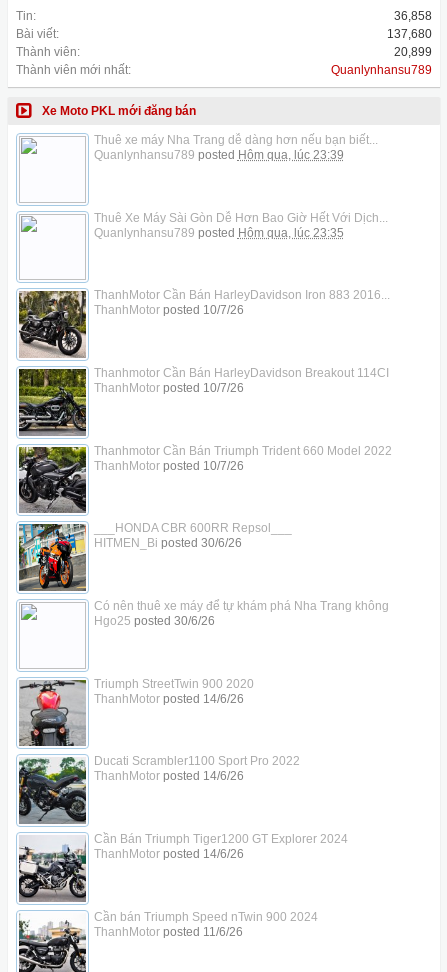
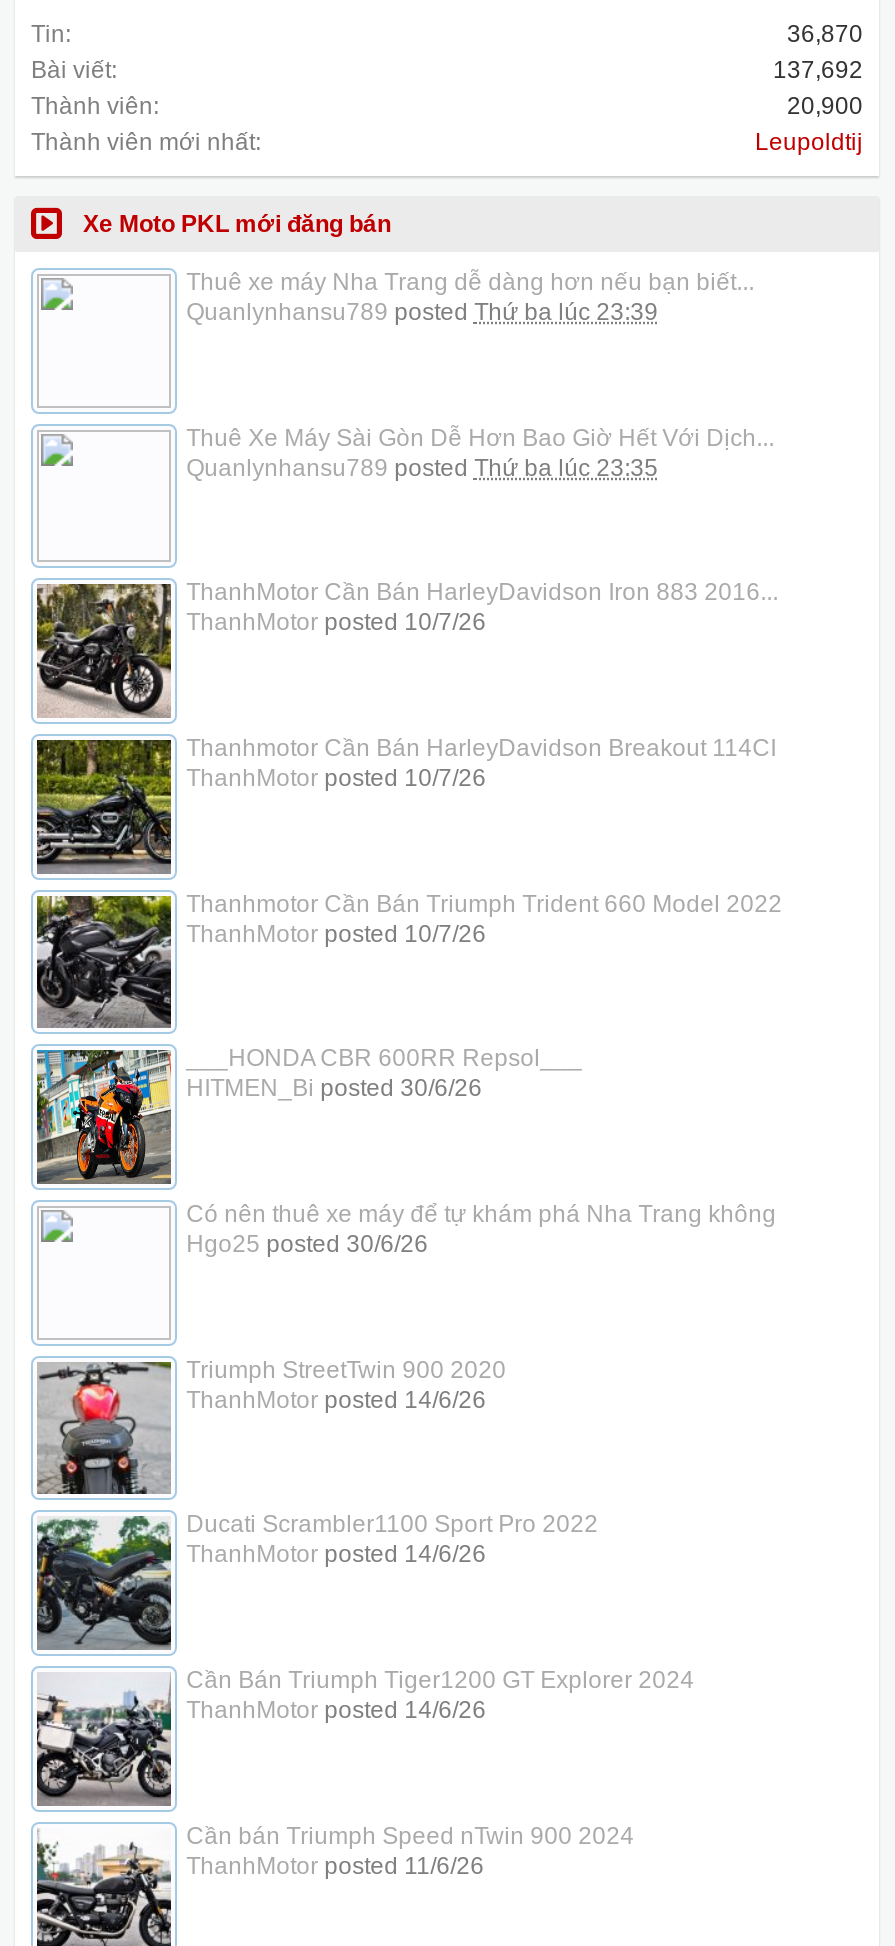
- 36,858
+ 36,870

- 137,680
+ 137,692

- 20,899
+ 20,900

- Quanlynhansu789
+ Leupoldtij

- Quanlynhansu789 posted Hôm qua, lúc 23:39
+ Quanlynhansu789 posted Thứ ba lúc 23:39

- Quanlynhansu789 posted Hôm qua, lúc 23:35
+ Quanlynhansu789 posted Thứ ba lúc 23:35
